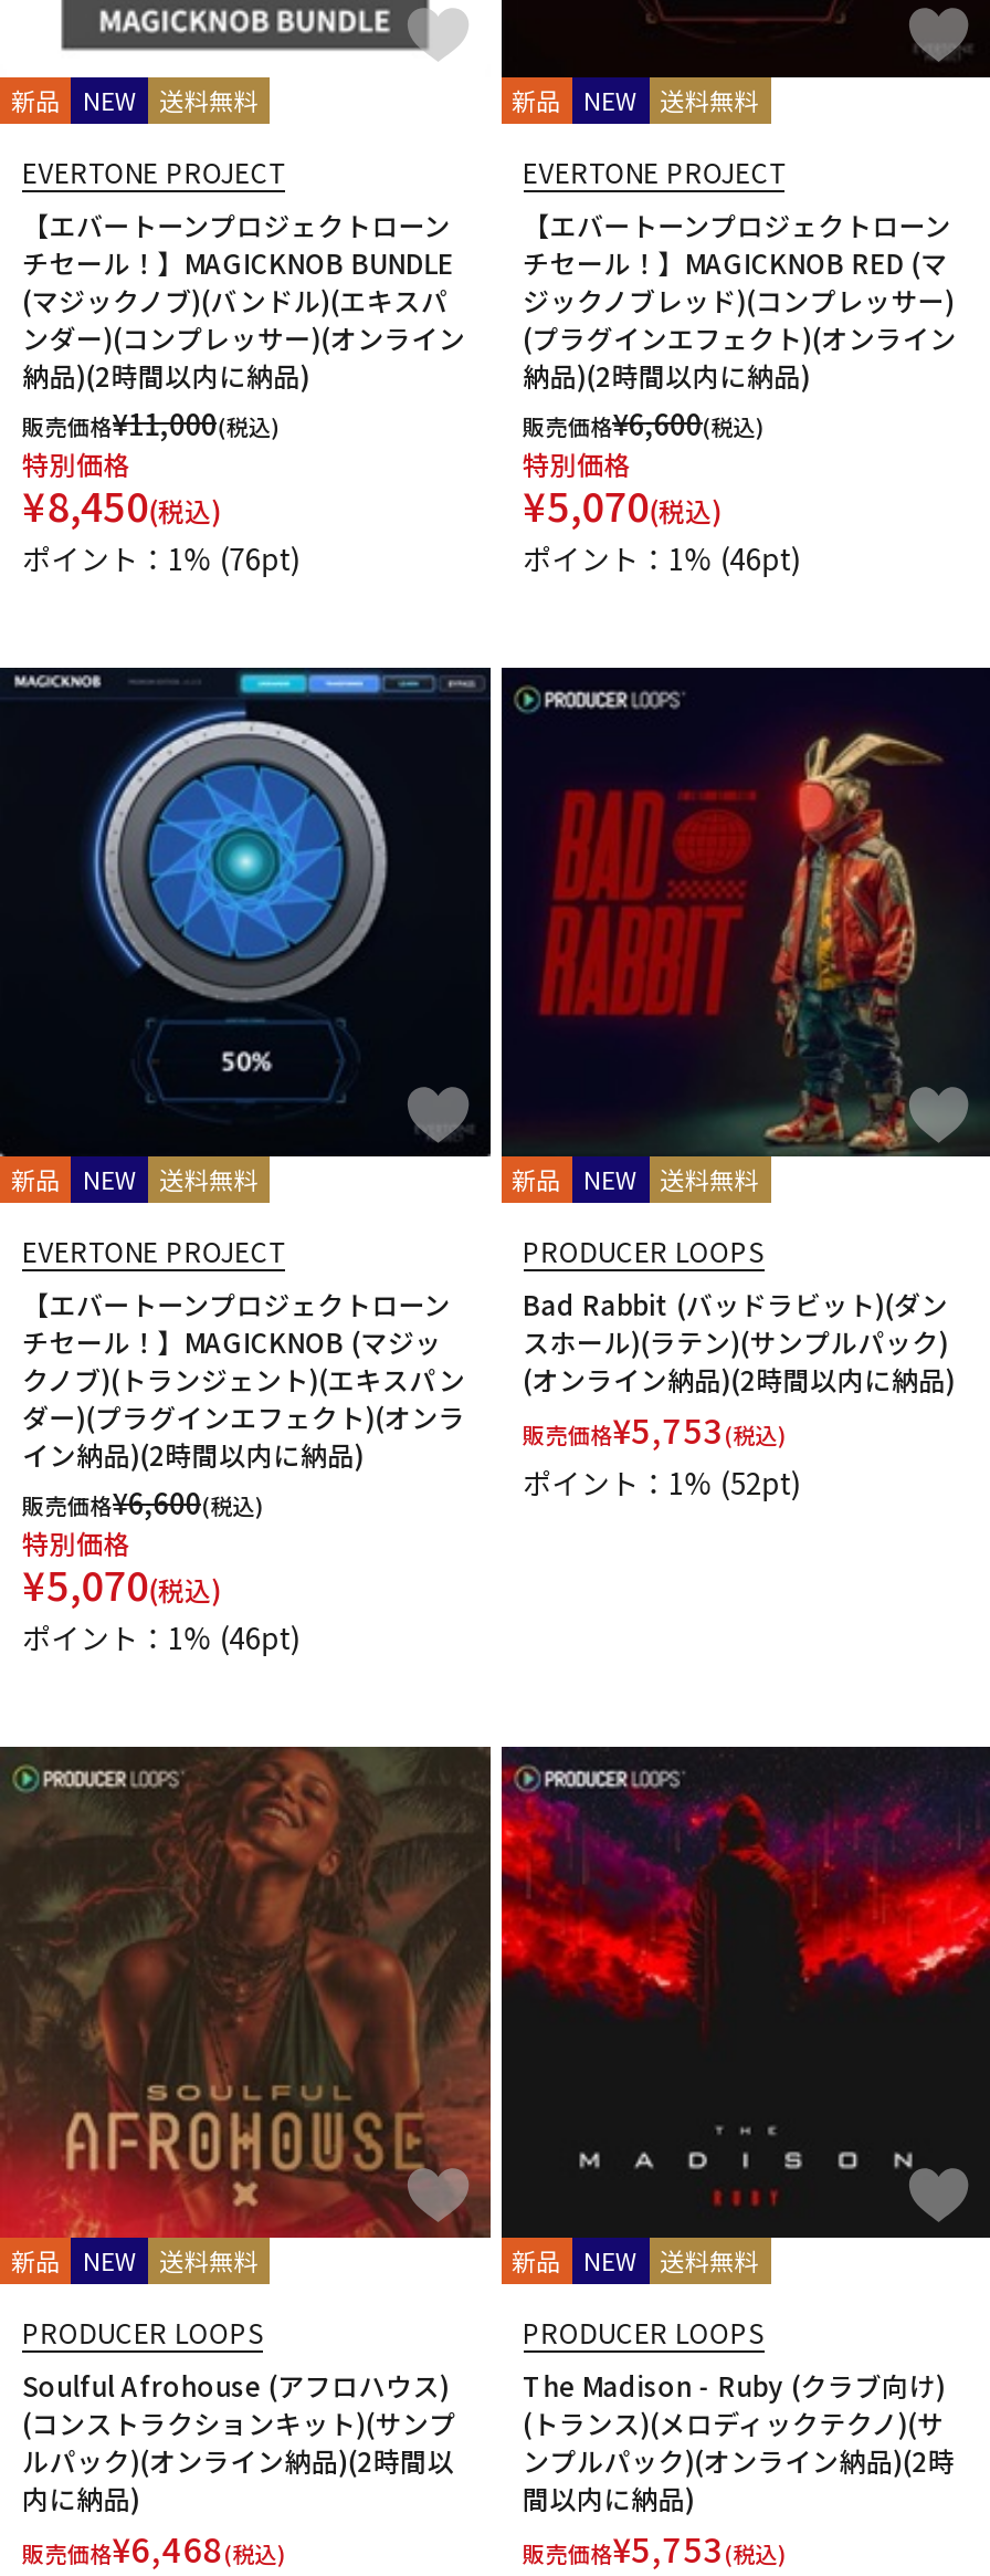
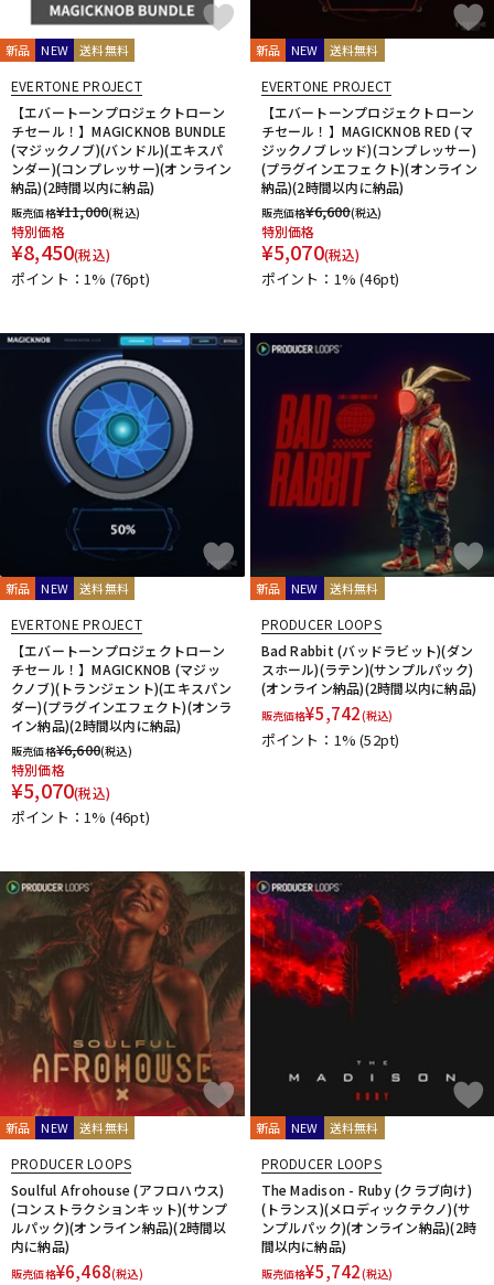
- 販売価格¥5,753(税込)
+ 販売価格¥5,742(税込)

- 販売価格¥5,753(税込)
+ 販売価格¥5,742(税込)
